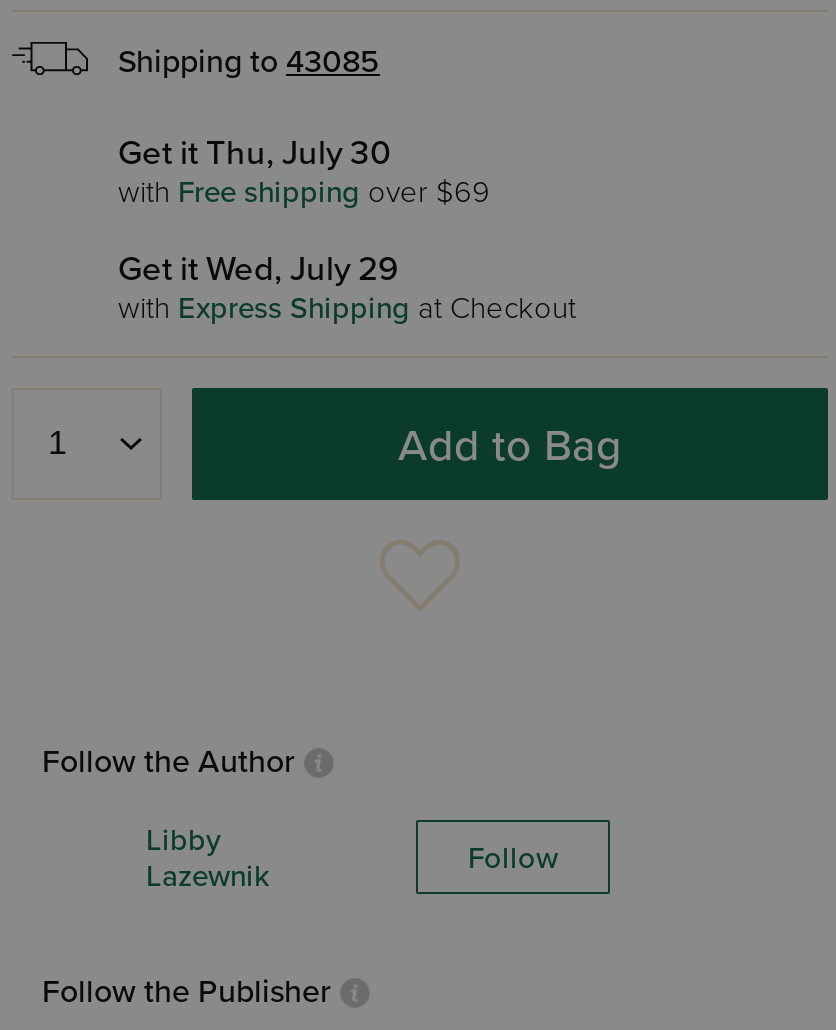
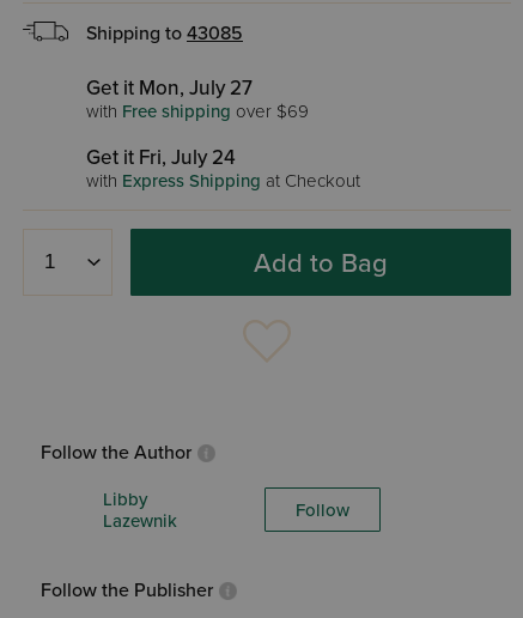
- Get it Thu, July 30
+ Get it Mon, July 27

- Get it Wed, July 29
+ Get it Fri, July 24
